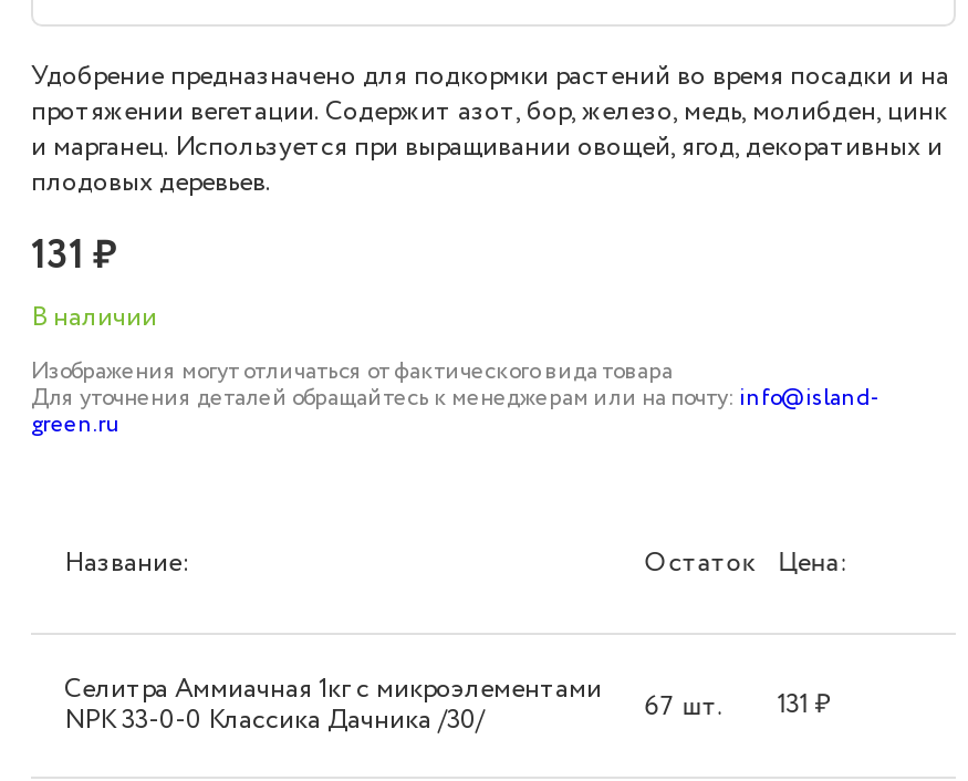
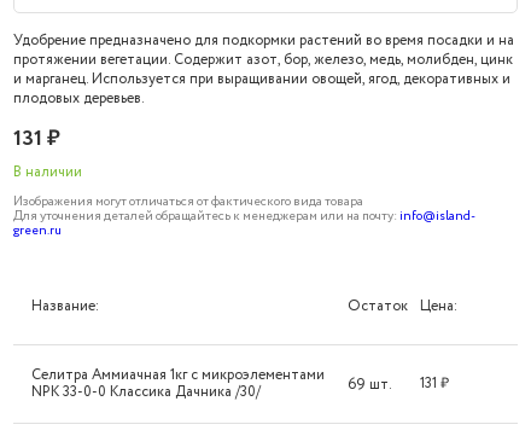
- Селитра Аммиачная 1кг с микроэлементами 67 шт. 131 ₽
+ Селитра Аммиачная 1кг с микроэлементами 69 шт. 131 ₽
